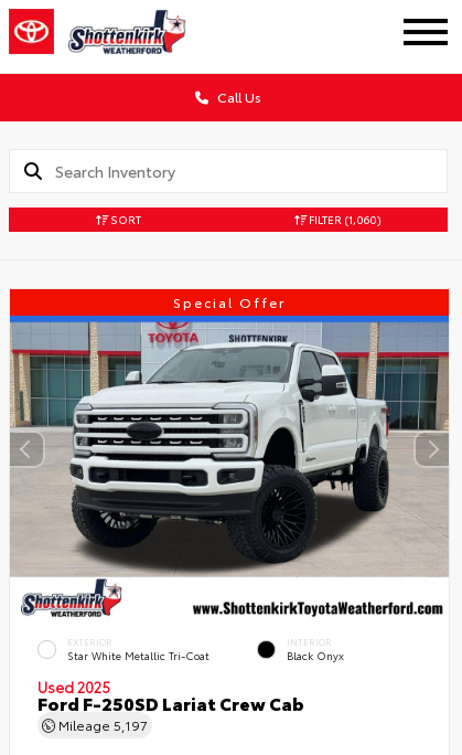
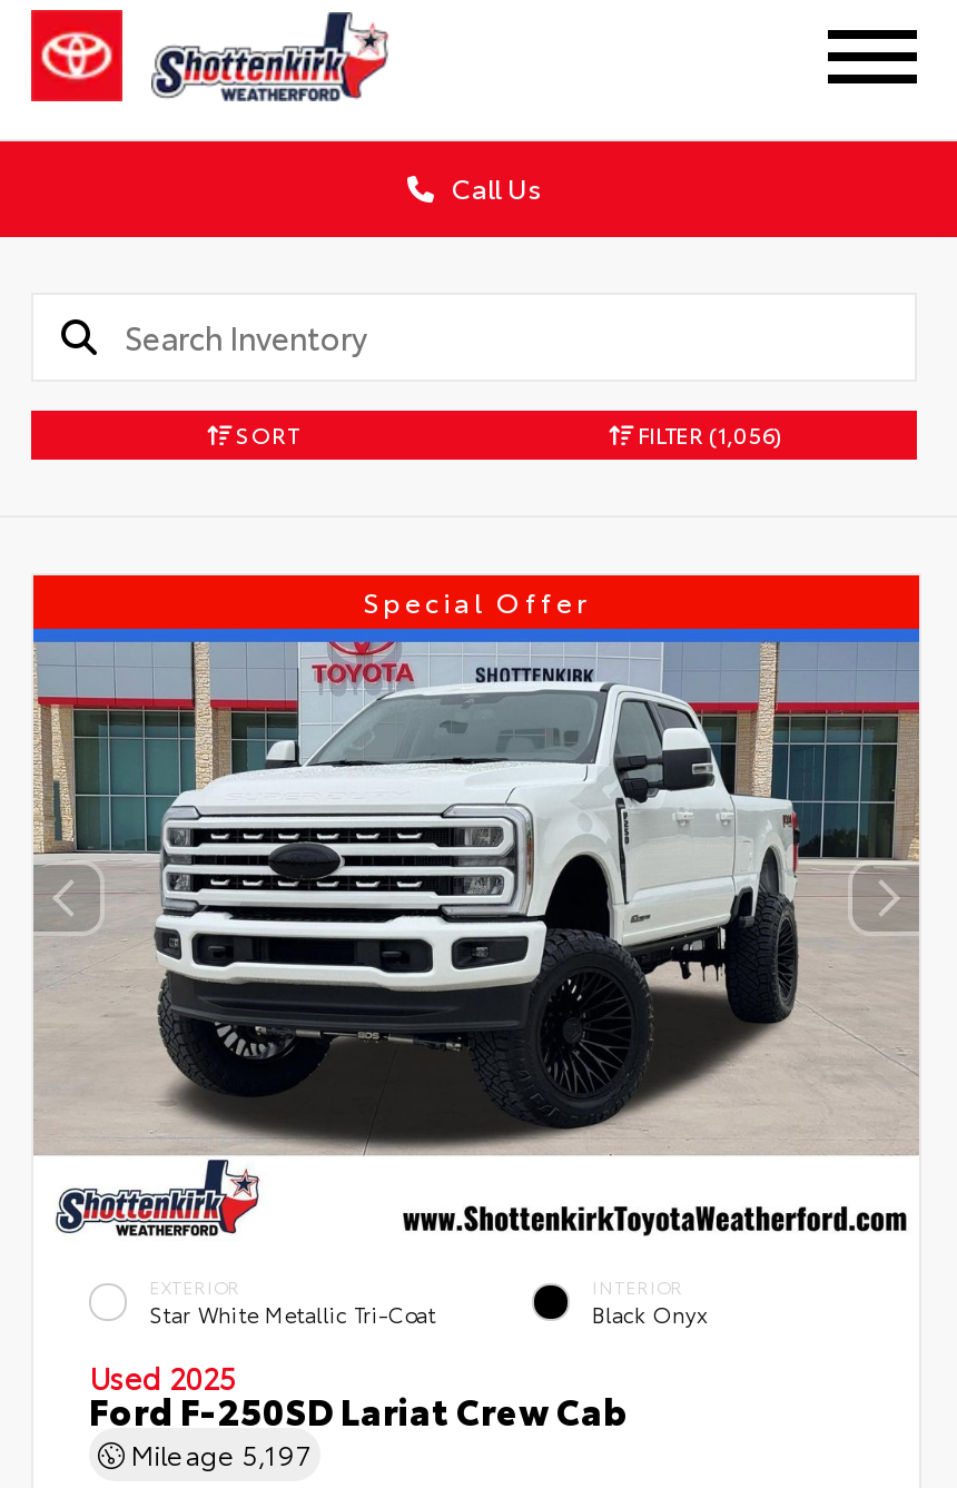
- FILTER (1,060)
+ FILTER (1,056)
